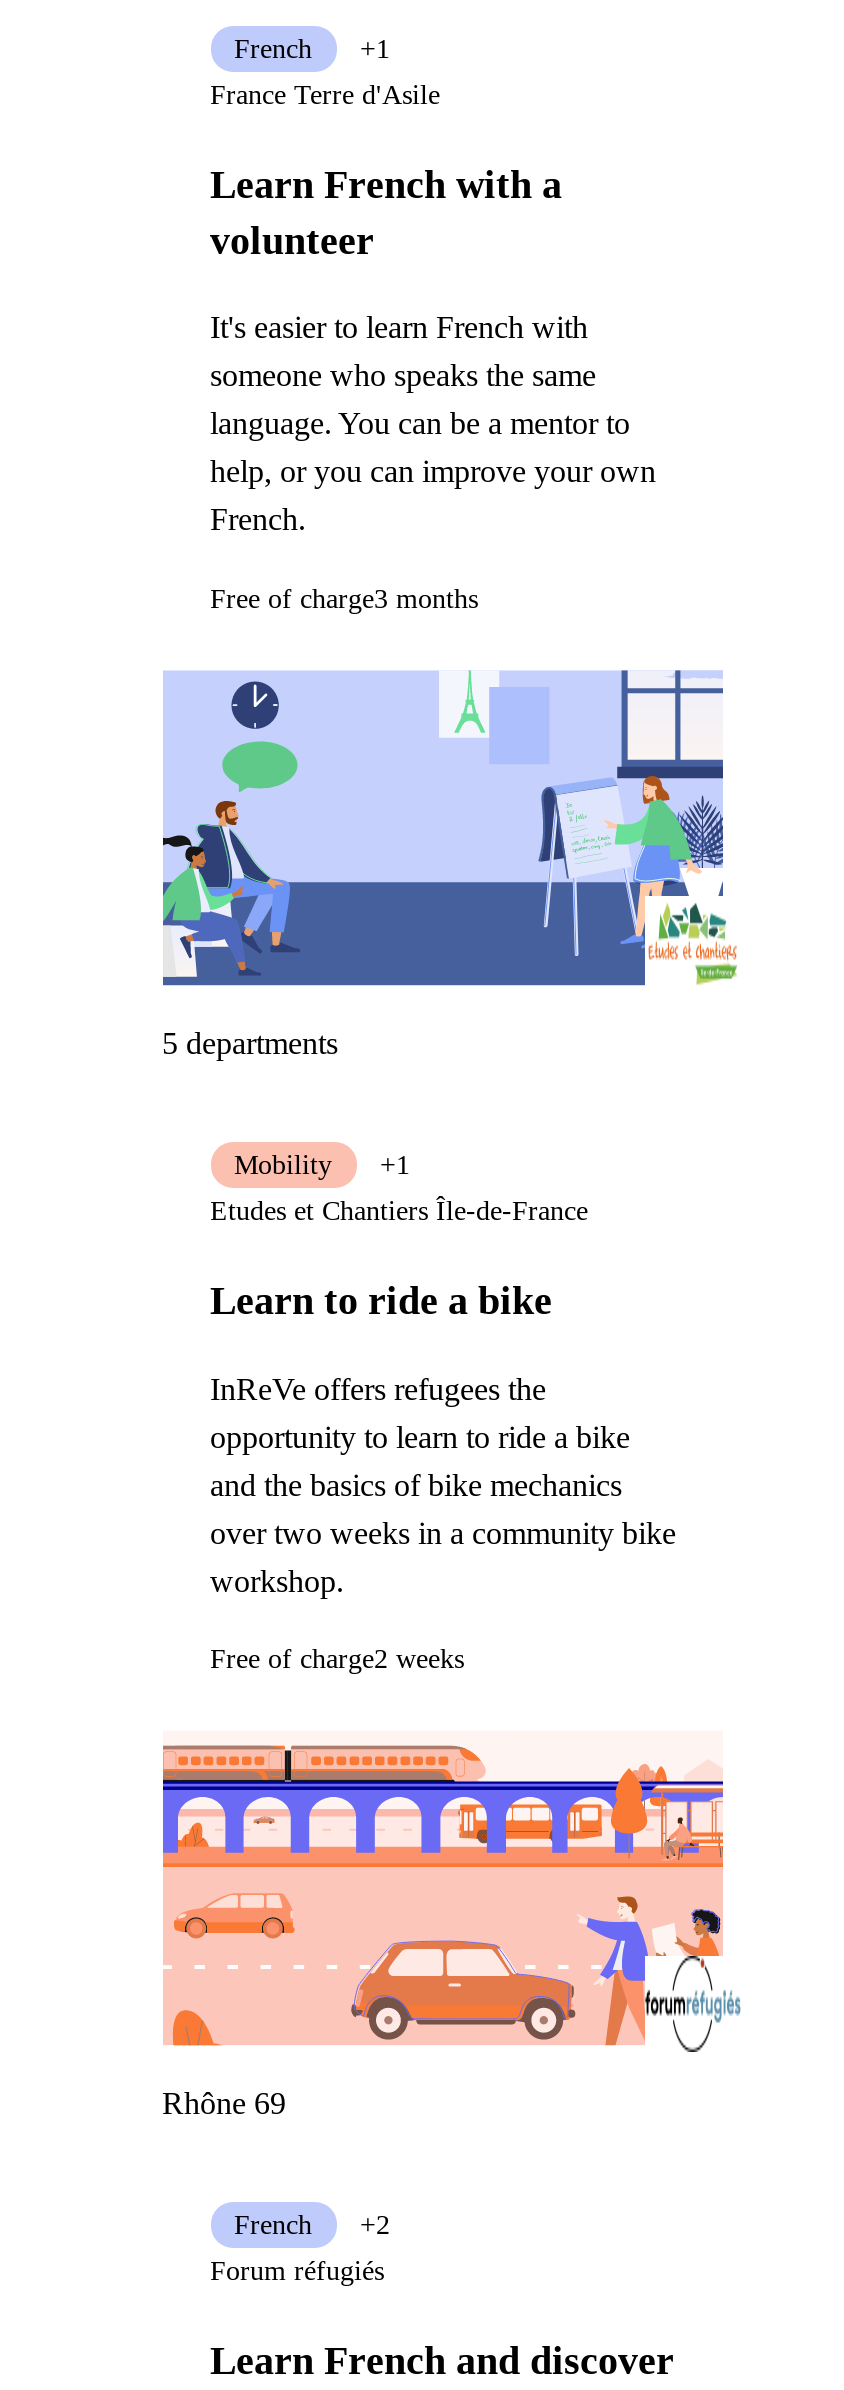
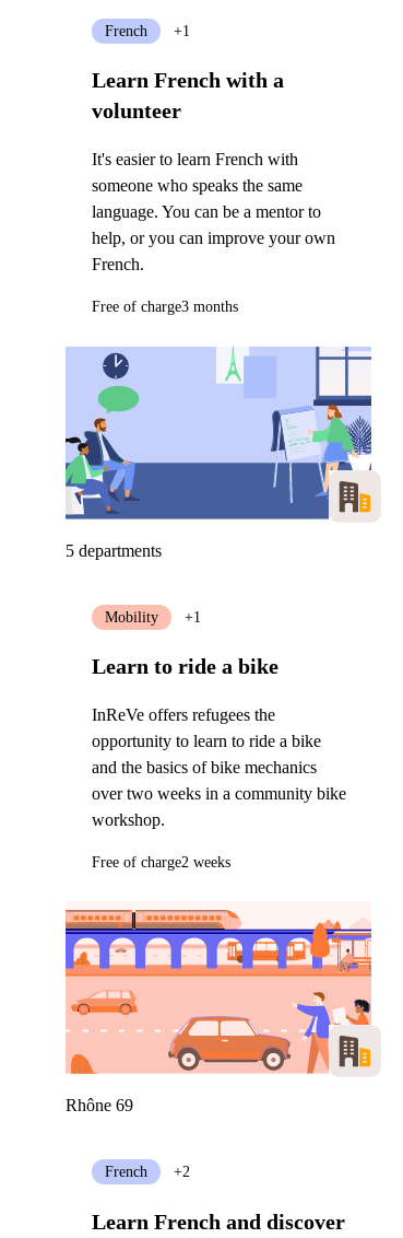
- France Terre d'Asile

- [image]
+ [image]

- Etudes et Chantiers Île-de-France

- [image]
+ [image]

- Forum réfugiés
